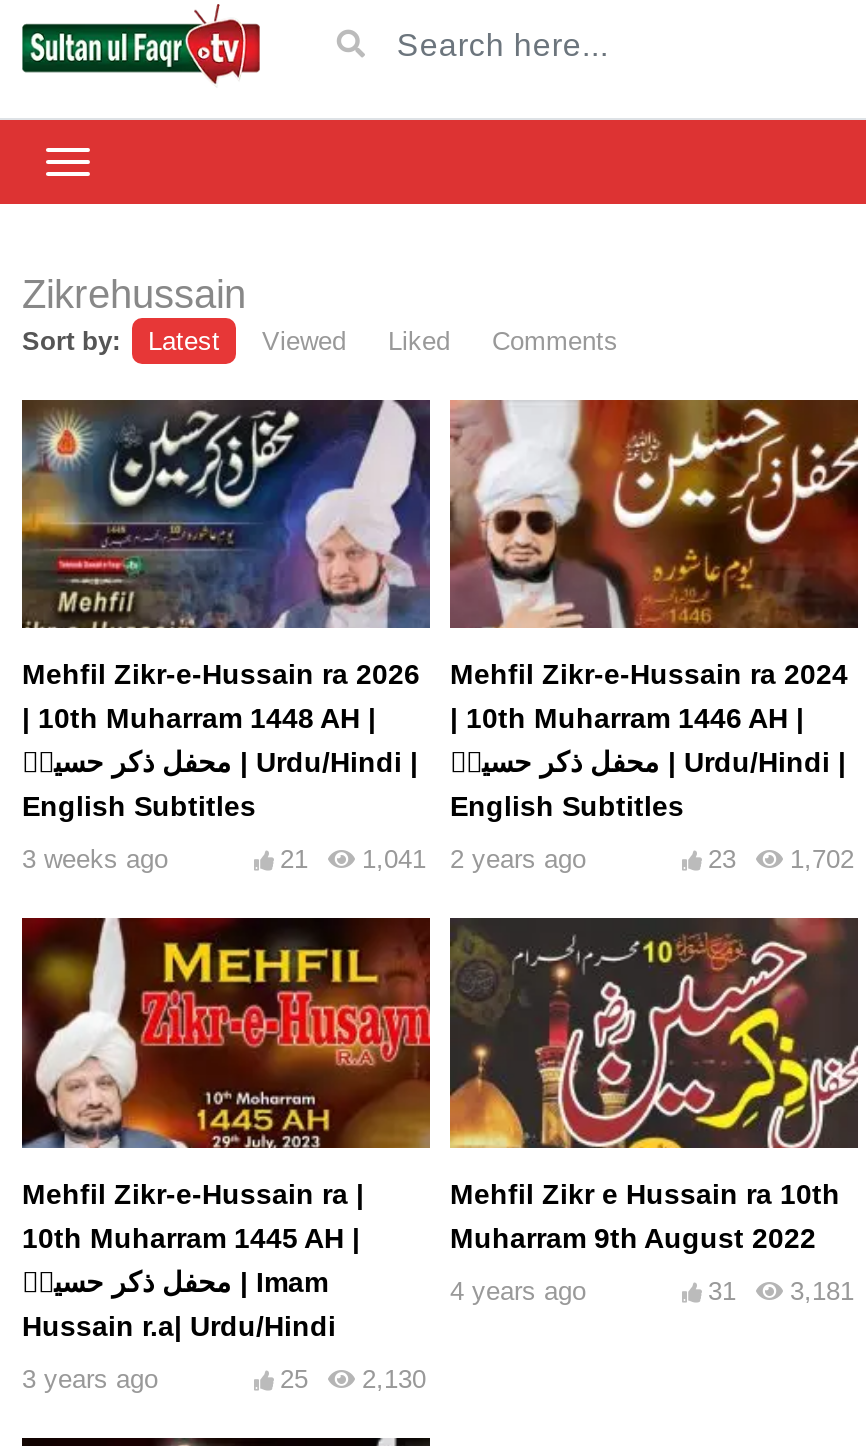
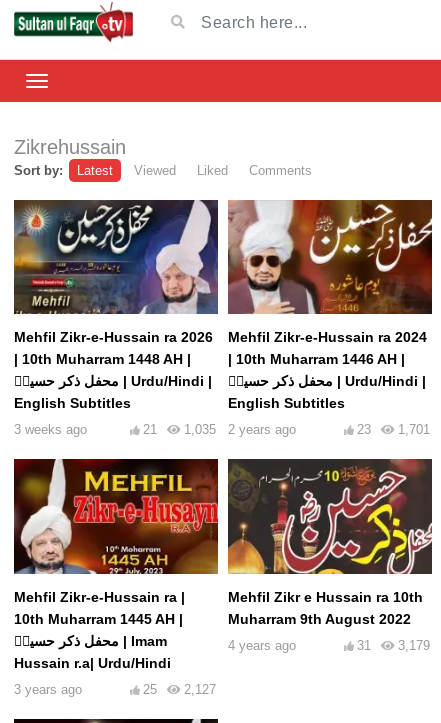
- 21 1,041 2 years ago
+ 21 1,035 2 years ago

- 23 1,702
+ 23 1,701

- 31 3,181
+ 31 3,179

- 25 2,130
+ 25 2,127
